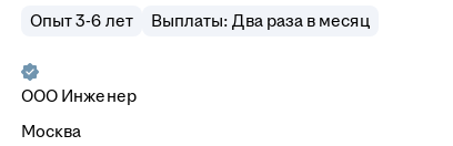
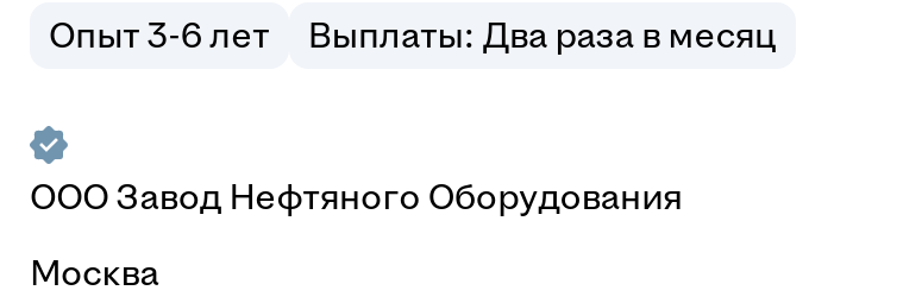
- ООО Инженер
+ ООО Завод Нефтяного Оборудования
